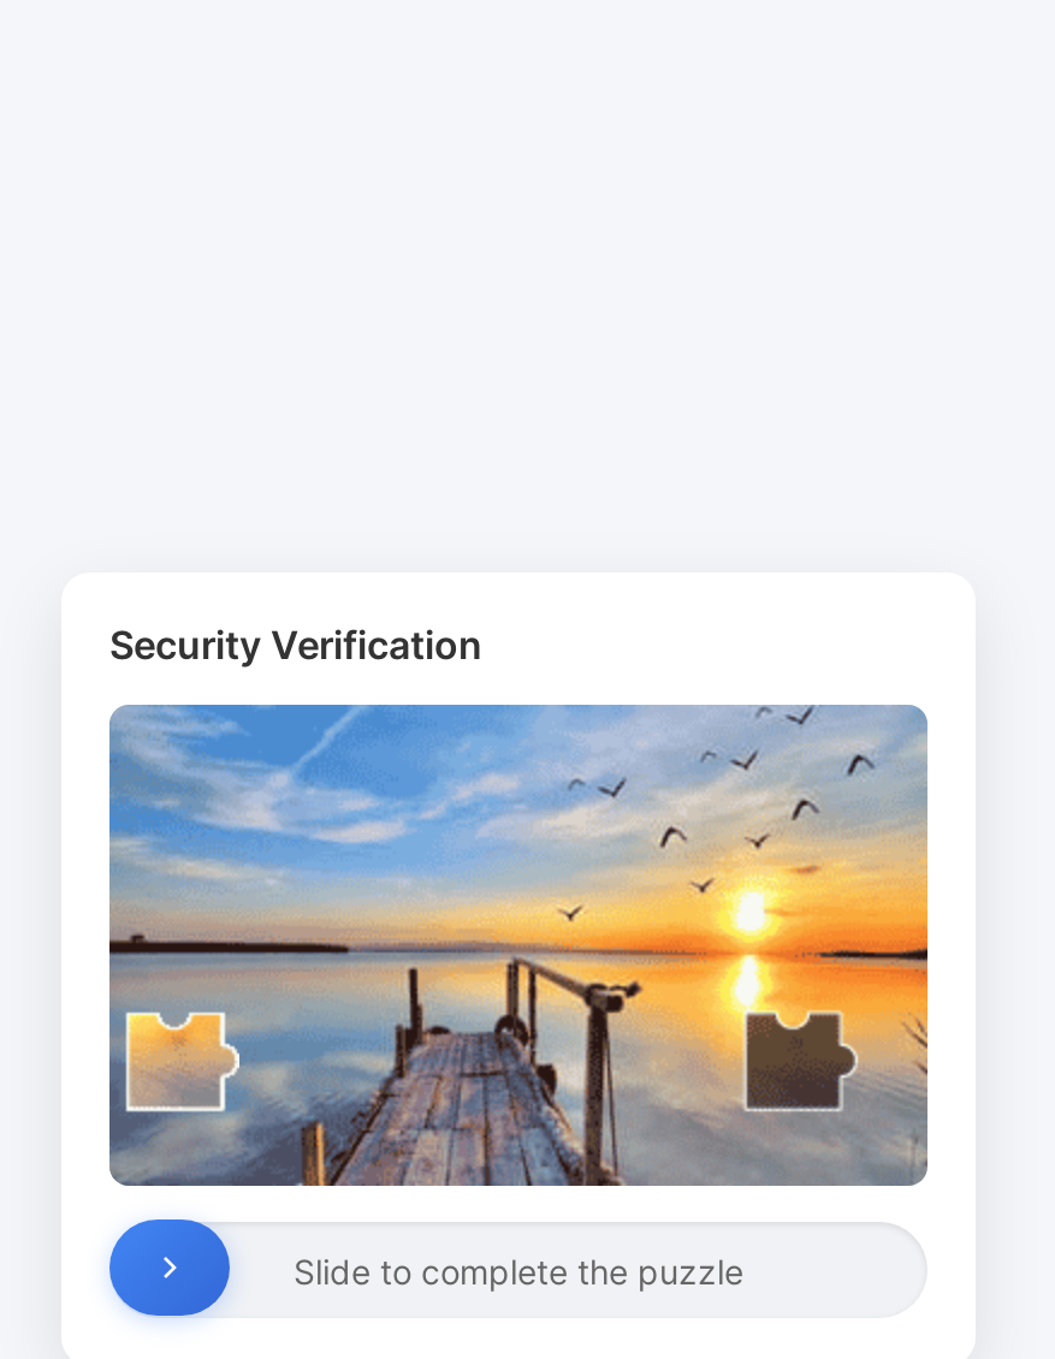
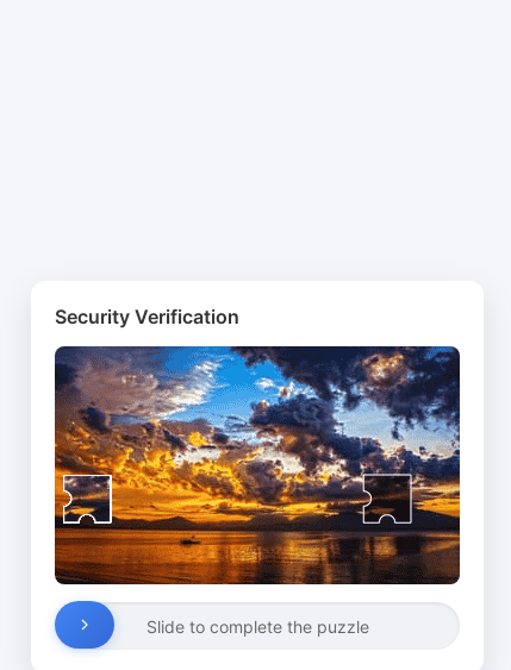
- [image]
+ [image]
